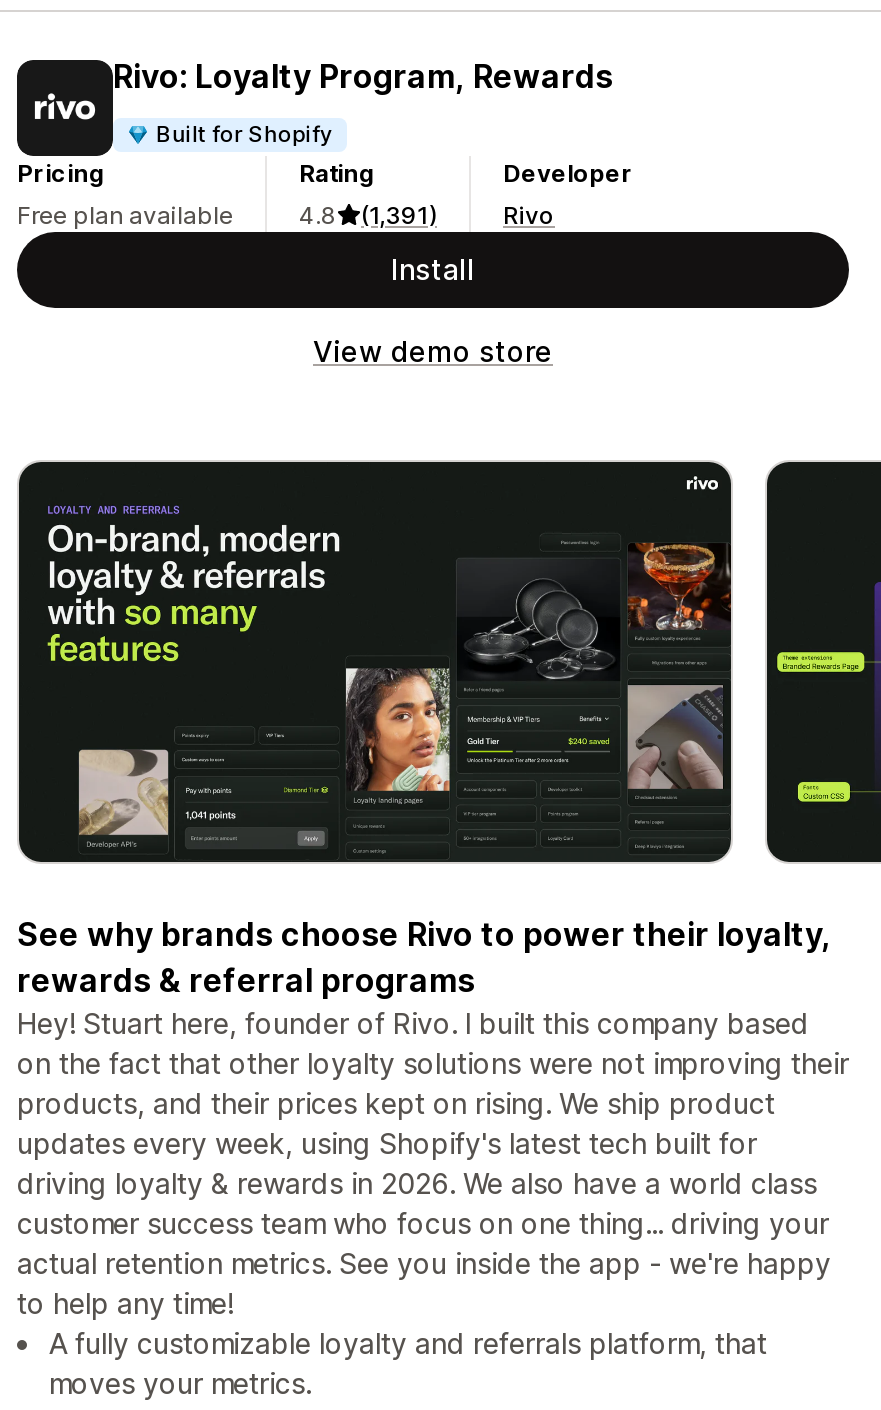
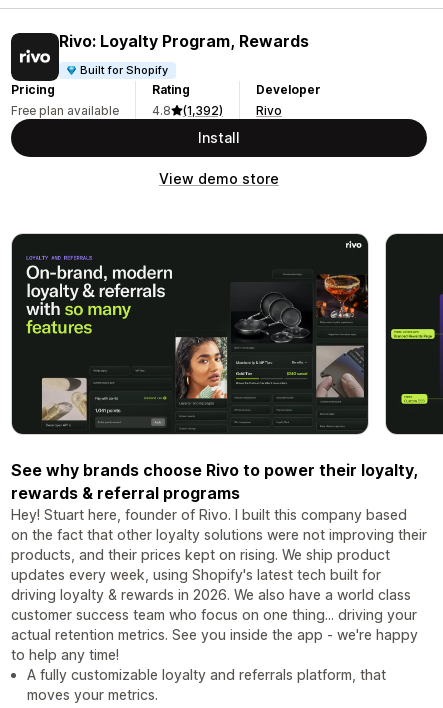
- 4.8 (1,391)
+ 4.8 (1,392)
